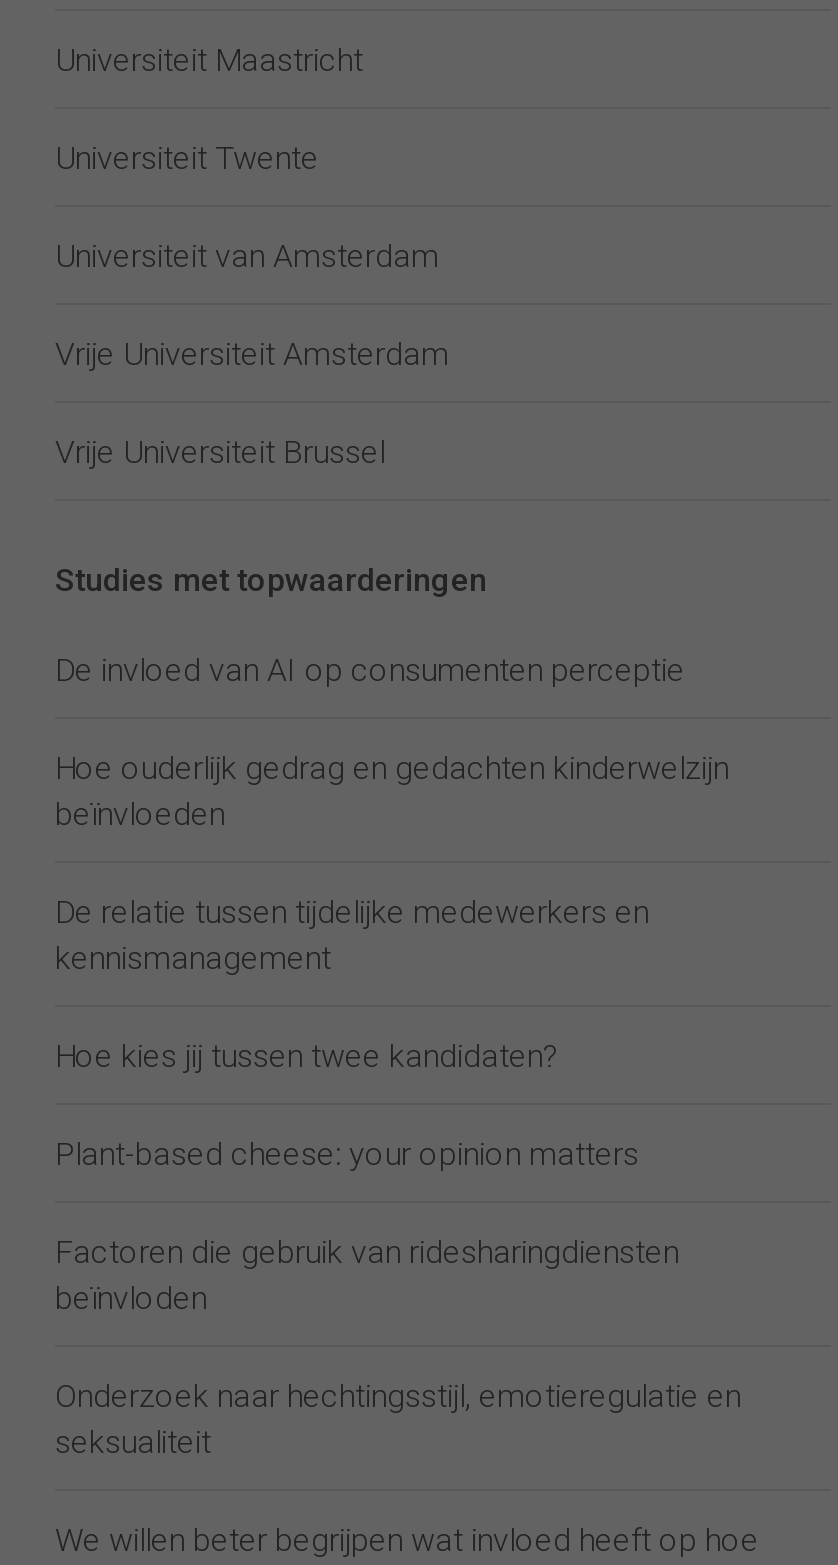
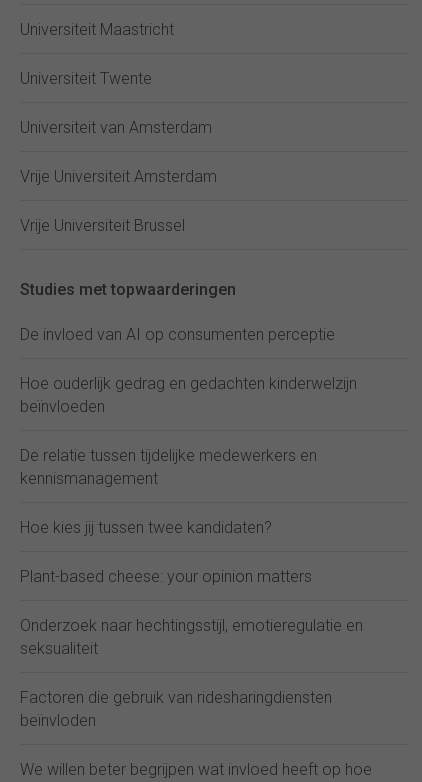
moved down: Factoren die gebruik van ridesharingdiensten | beïnvloden

moved up: Onderzoek naar hechtingsstijl, emotieregulatie en | seksualiteit
